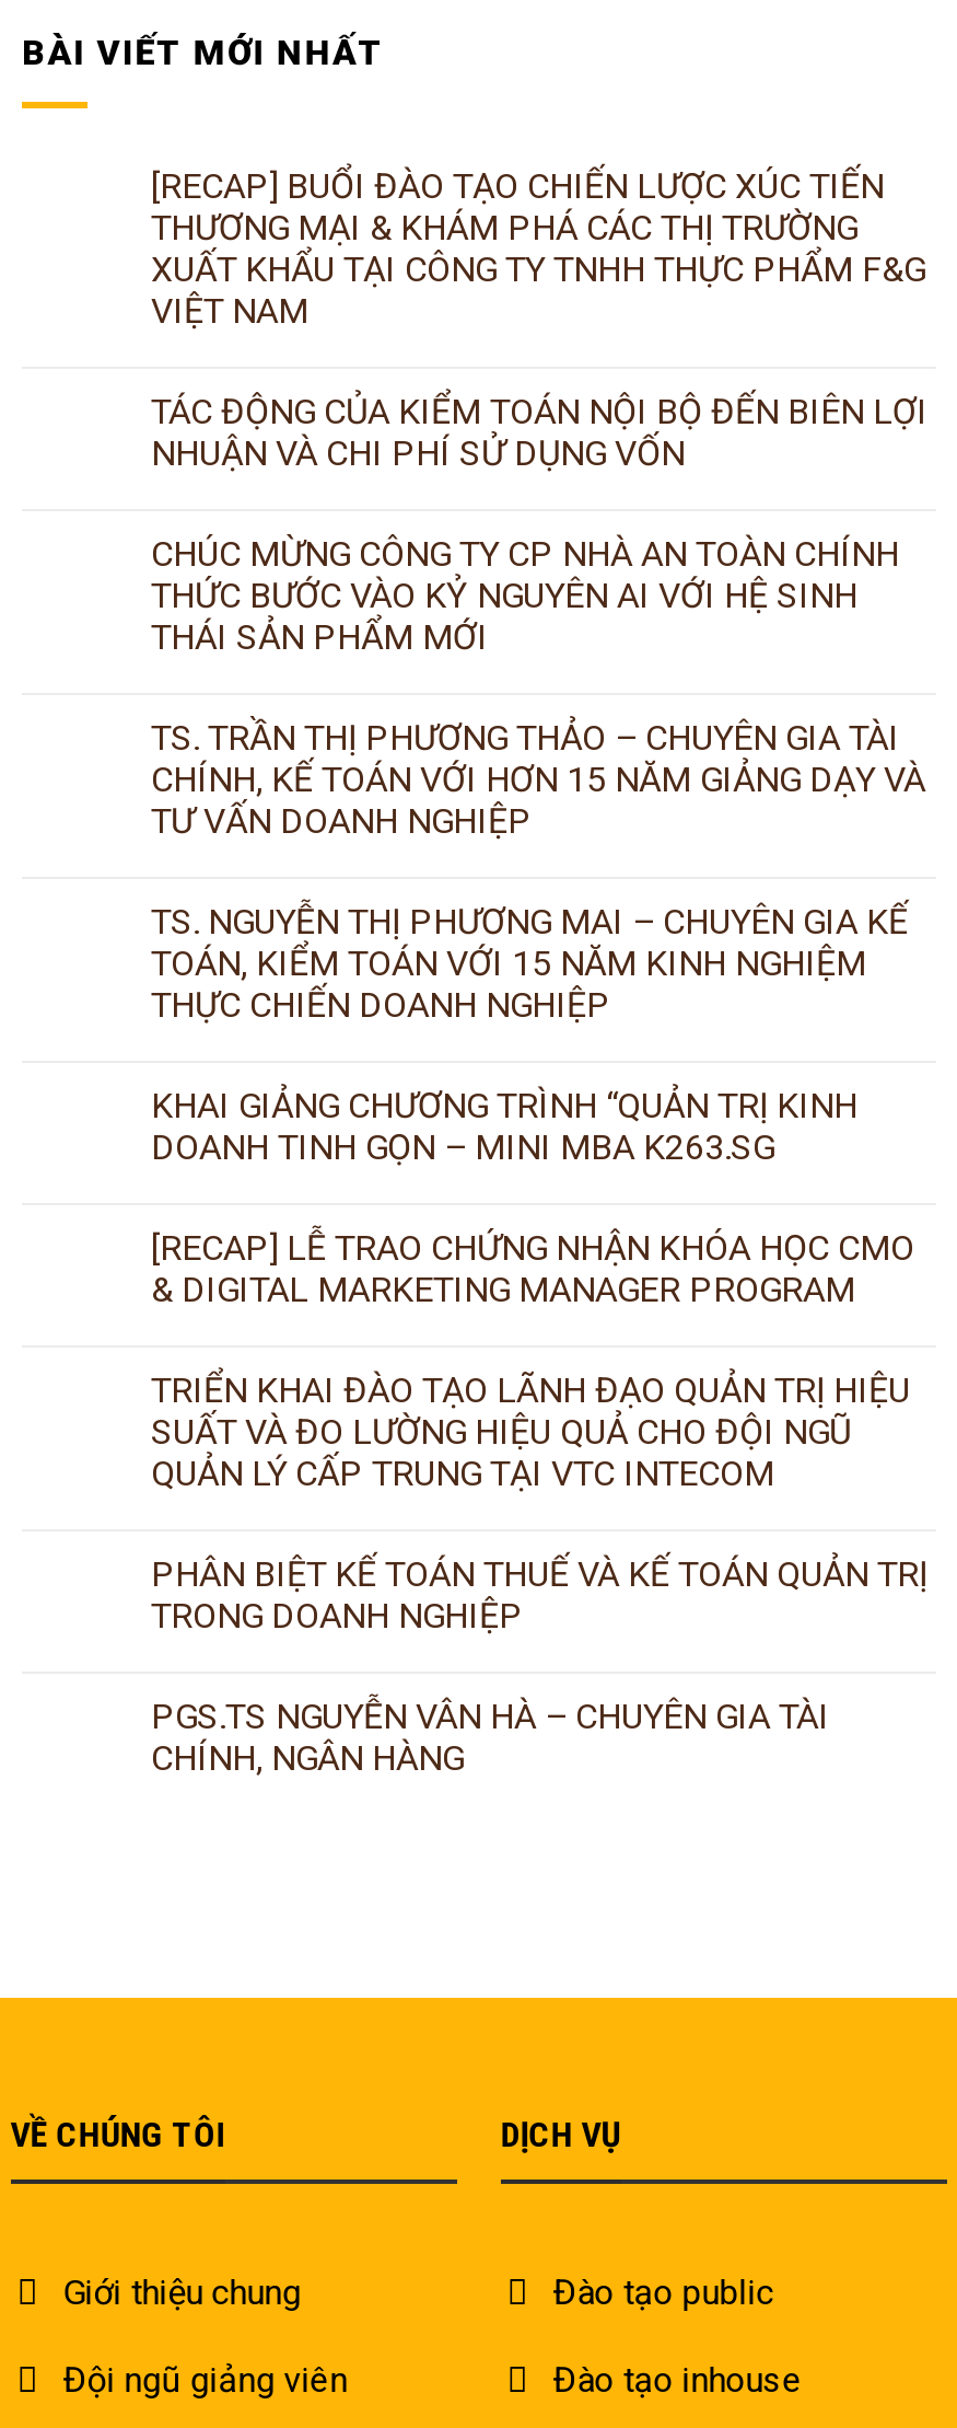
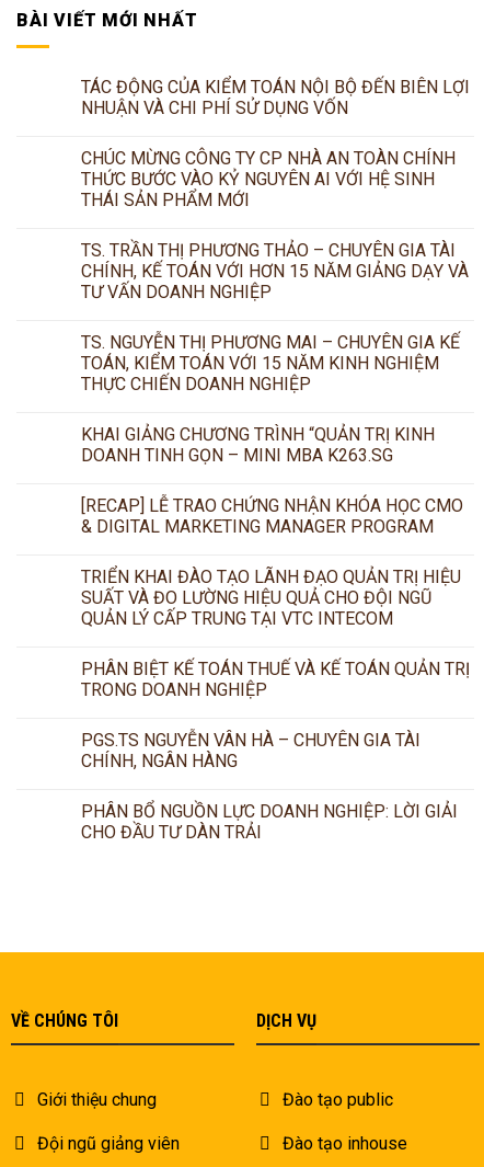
- [RECAP] BUỔI ĐÀO TẠO CHIẾN LƯỢC XÚC TIẾN
- THƯƠNG MẠI & KHÁM PHÁ CÁC THỊ TRƯỜNG
- XUẤT KHẨU TẠI CÔNG TY TNHH THỰC PHẨM F&G
- VIỆT NAM

moved up: TÁC ĐỘNG CỦA KIỂM TOÁN NỘI BỘ ĐẾN BIÊN LỢI | NHUẬN VÀ CHI PHÍ SỬ DỤNG VỐN | CHÚC MỪNG CÔNG TY CP NHÀ AN TOÀN CHÍNH | ... | PGS.TS NGUYỄN VÂN HÀ – CHUYÊN GIA TÀI | CHÍNH, NGÂN HÀNG

+ PHÂN BỔ NGUỒN LỰC DOANH NGHIỆP: LỜI GIẢI
+ CHO ĐẦU TƯ DÀN TRẢI
